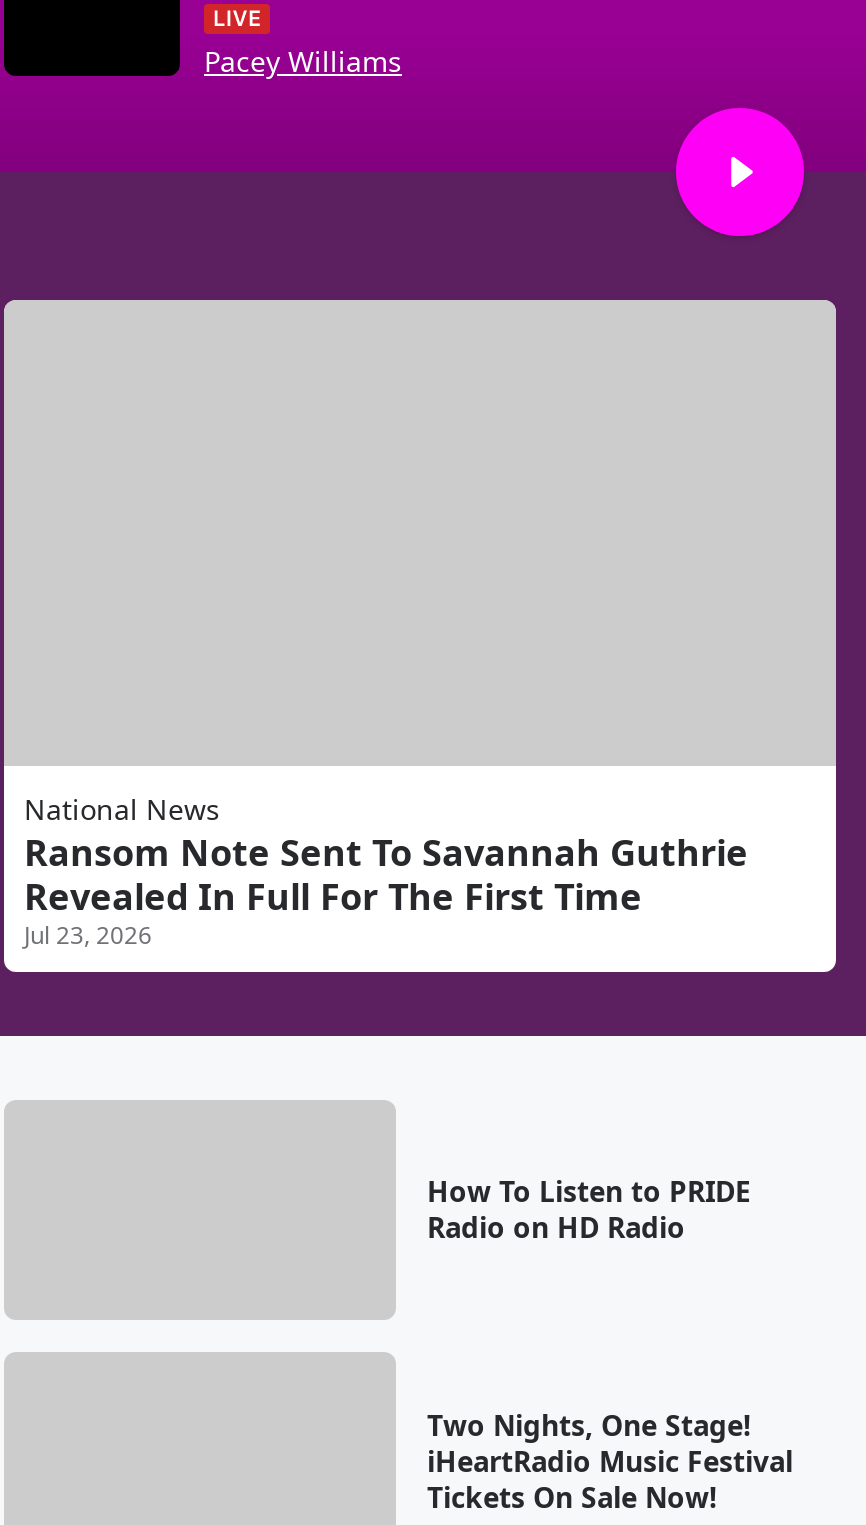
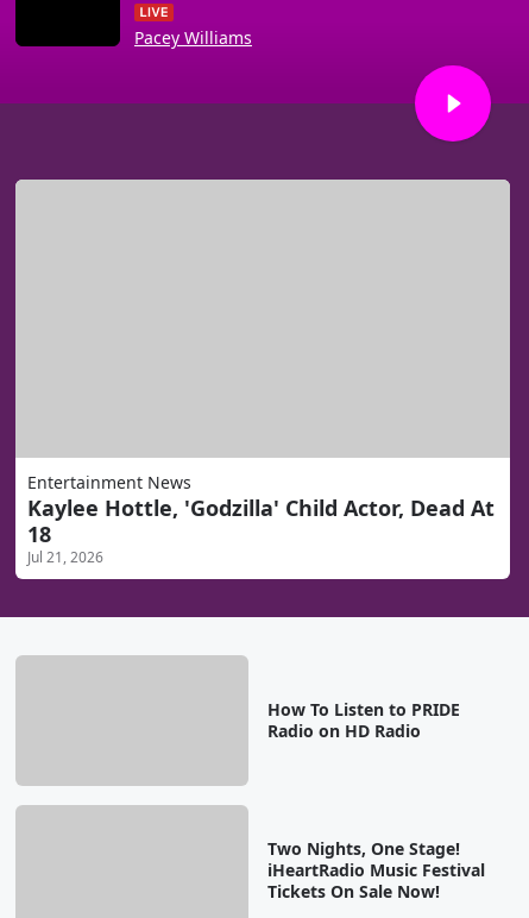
- National News
- Ransom Note Sent To Savannah Guthrie
- Revealed In Full For The First Time
- Jul 23, 2026
+ Entertainment News
+ Kaylee Hottle, 'Godzilla' Child Actor, Dead At
+ 18
+ Jul 21, 2026
